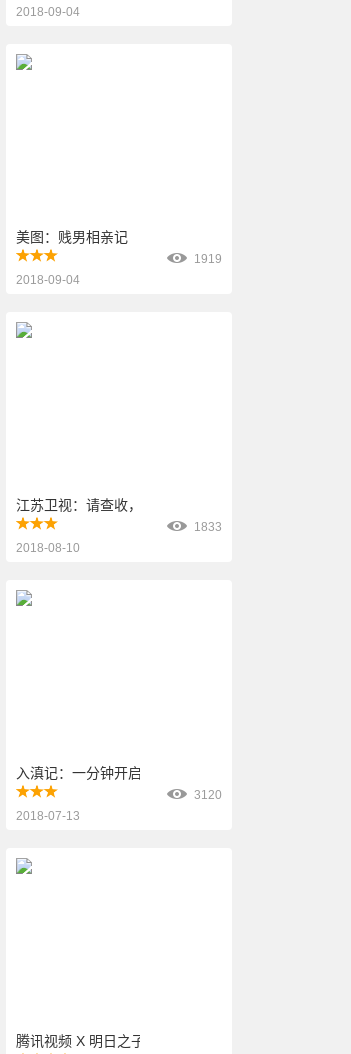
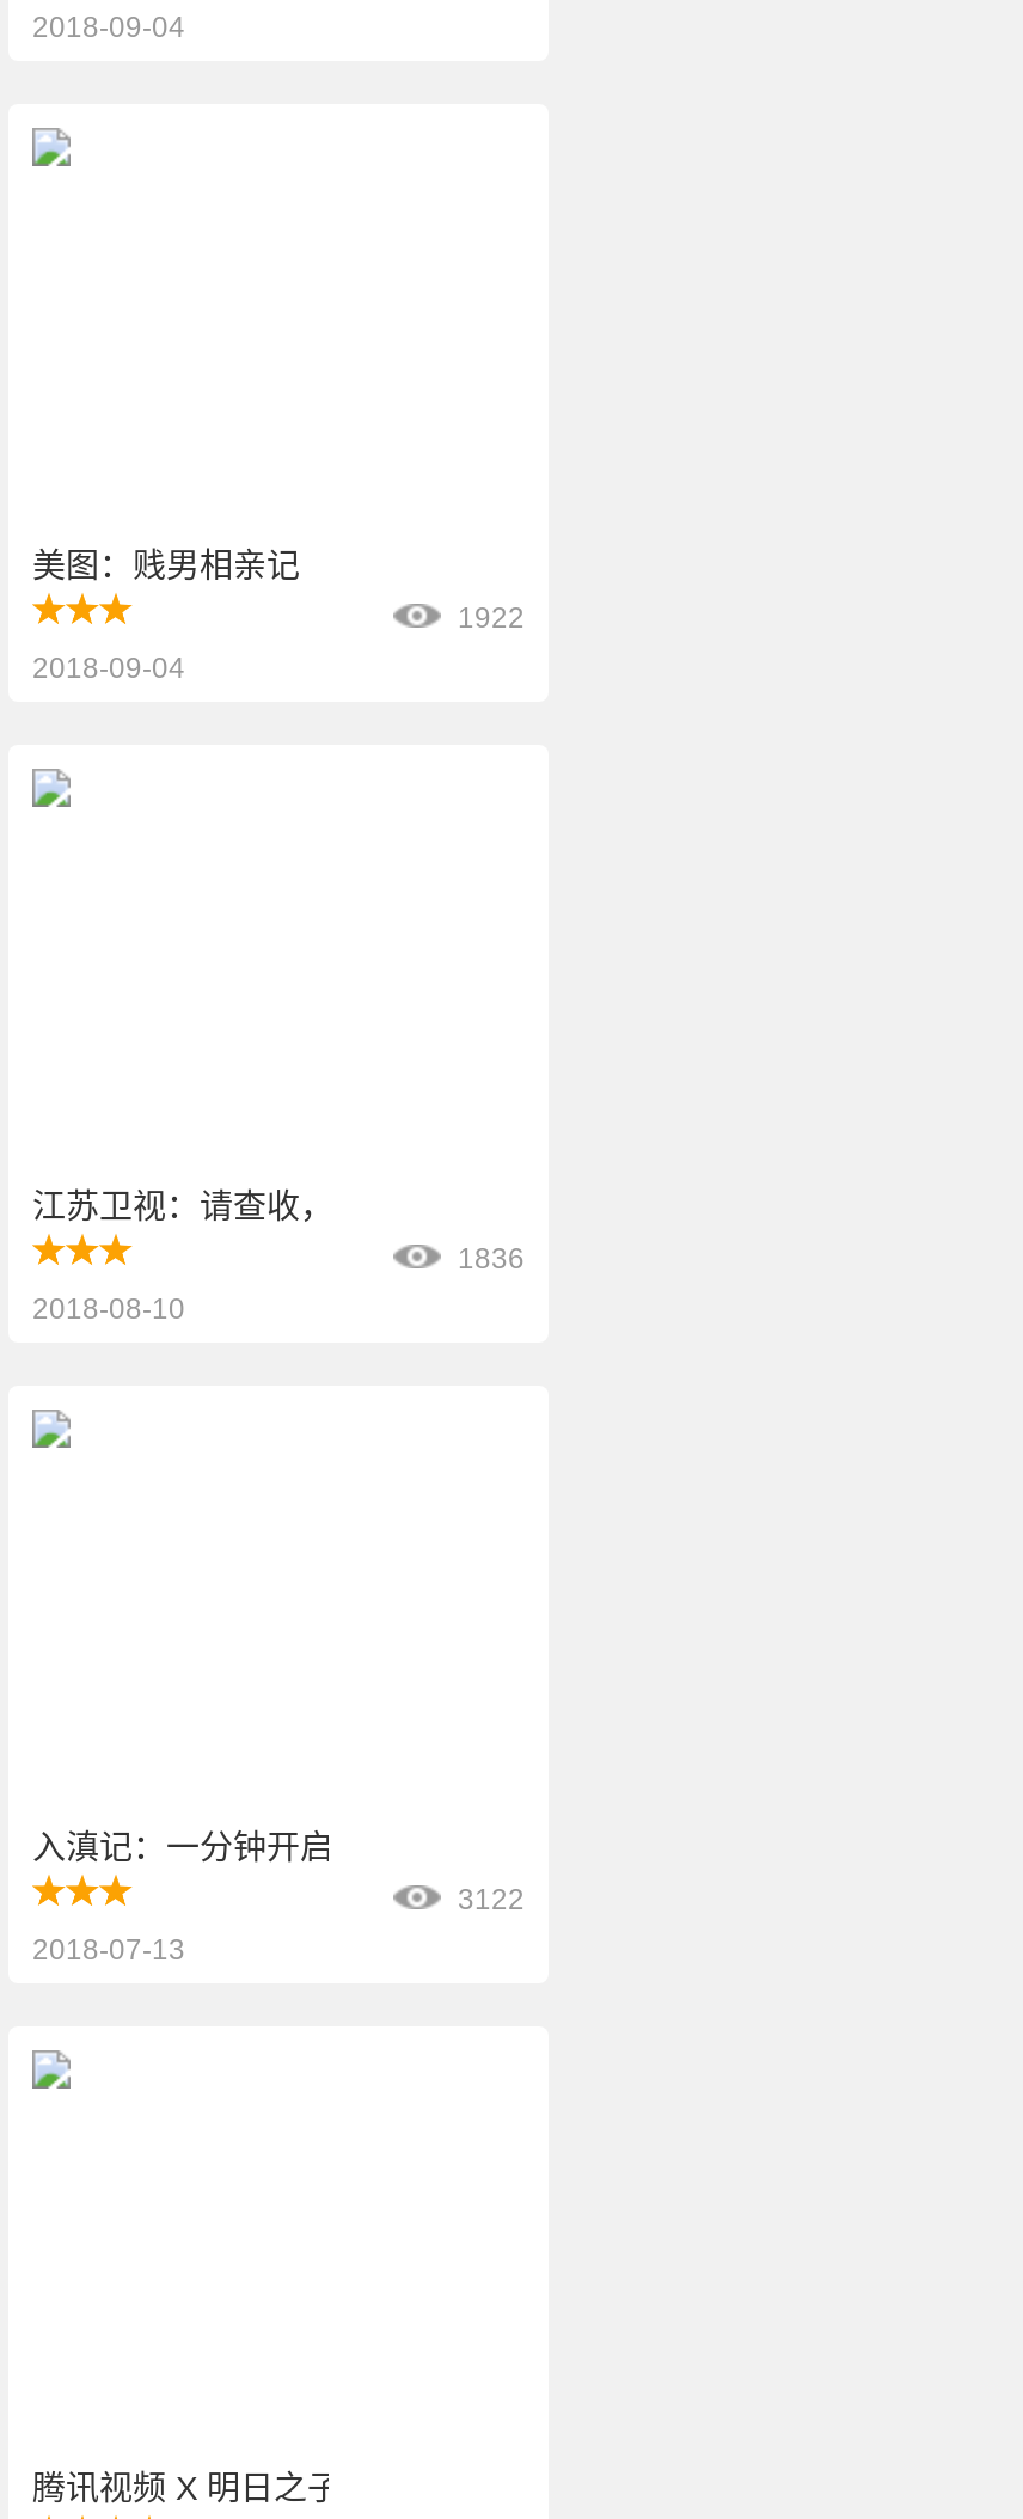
- 1919
+ 1922

- 1833
+ 1836

- 3120
+ 3122
